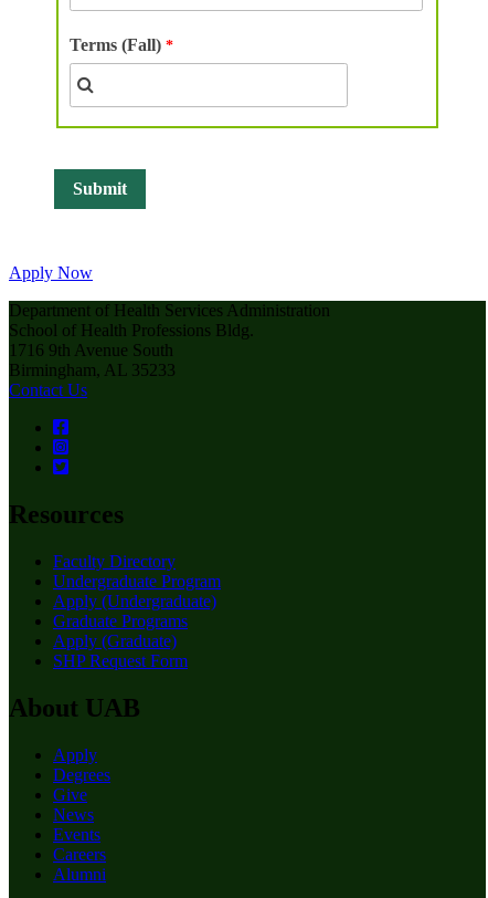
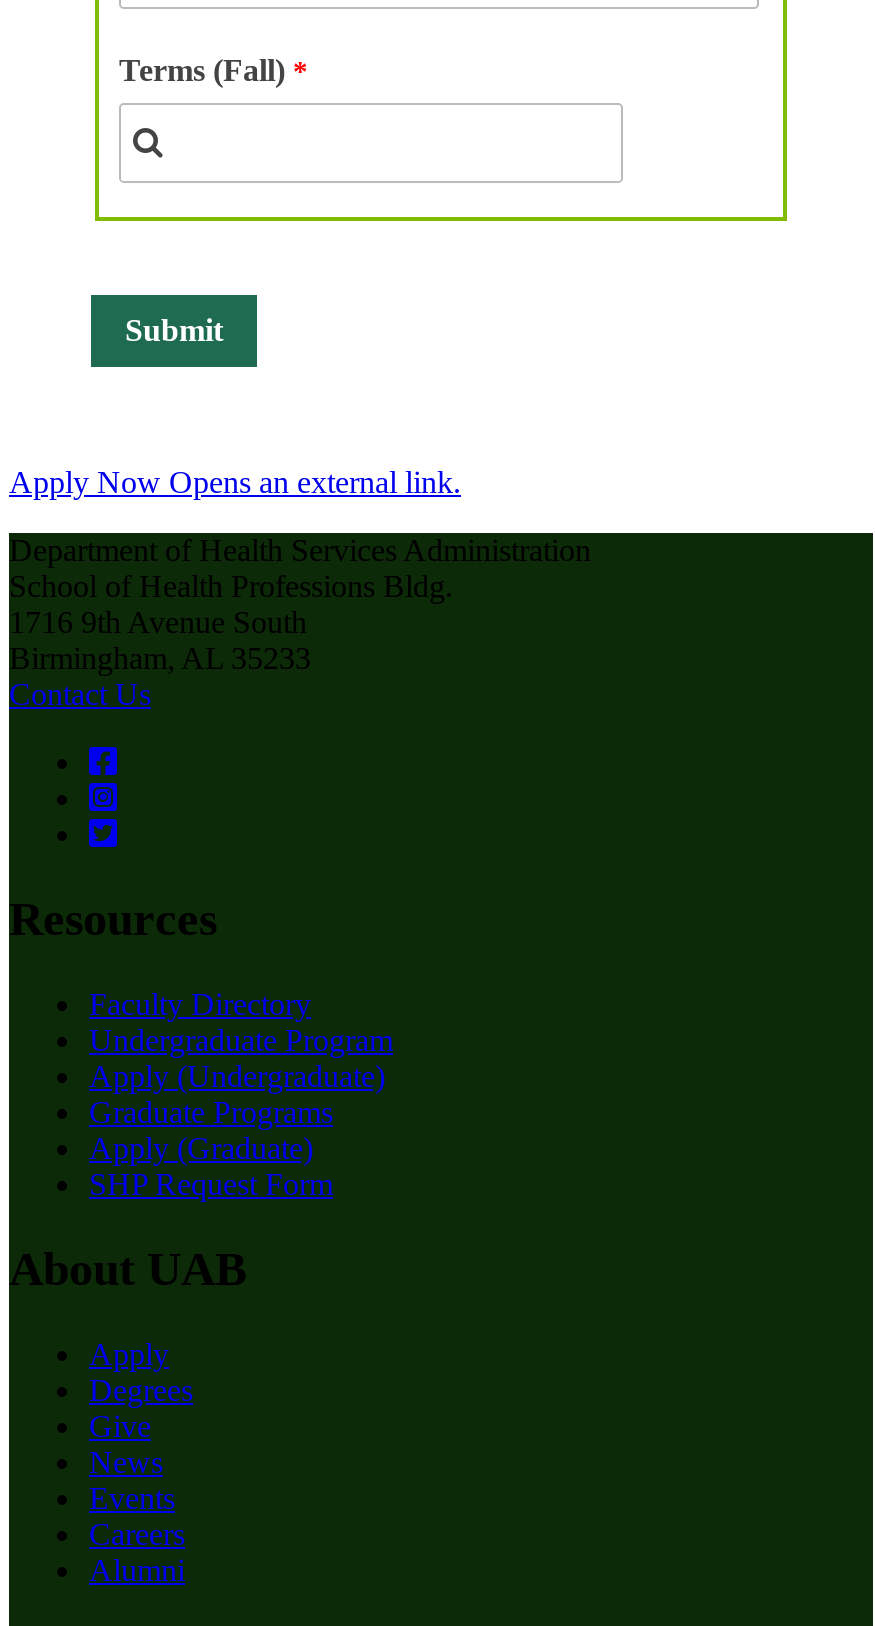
- Apply Now
+ Apply Now Opens an external link.
